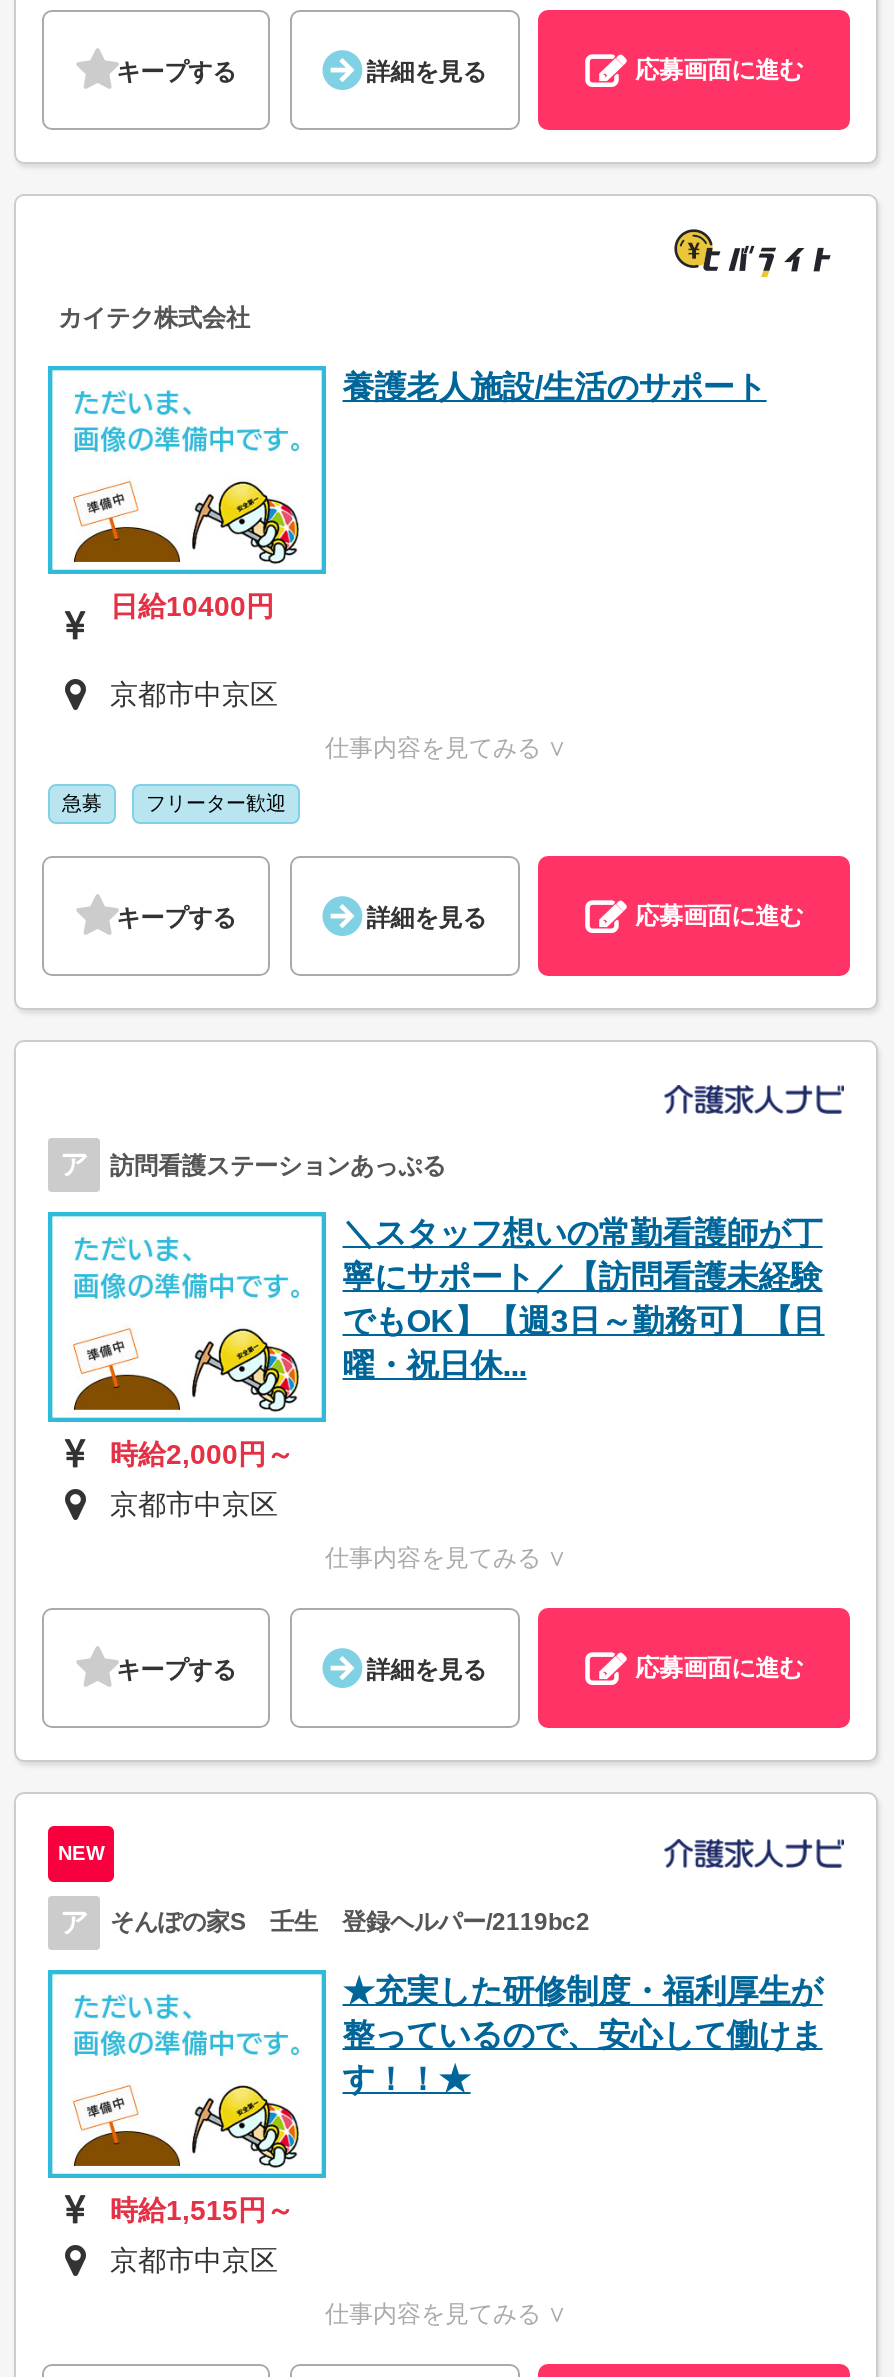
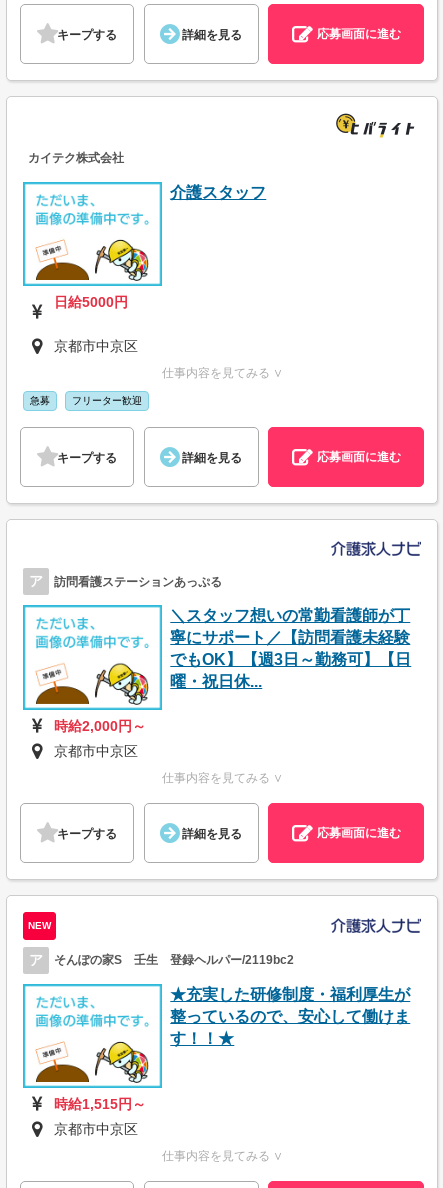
- 養護老人施設/生活のサポート
+ 介護スタッフ

- 日給10400円
+ 日給5000円
